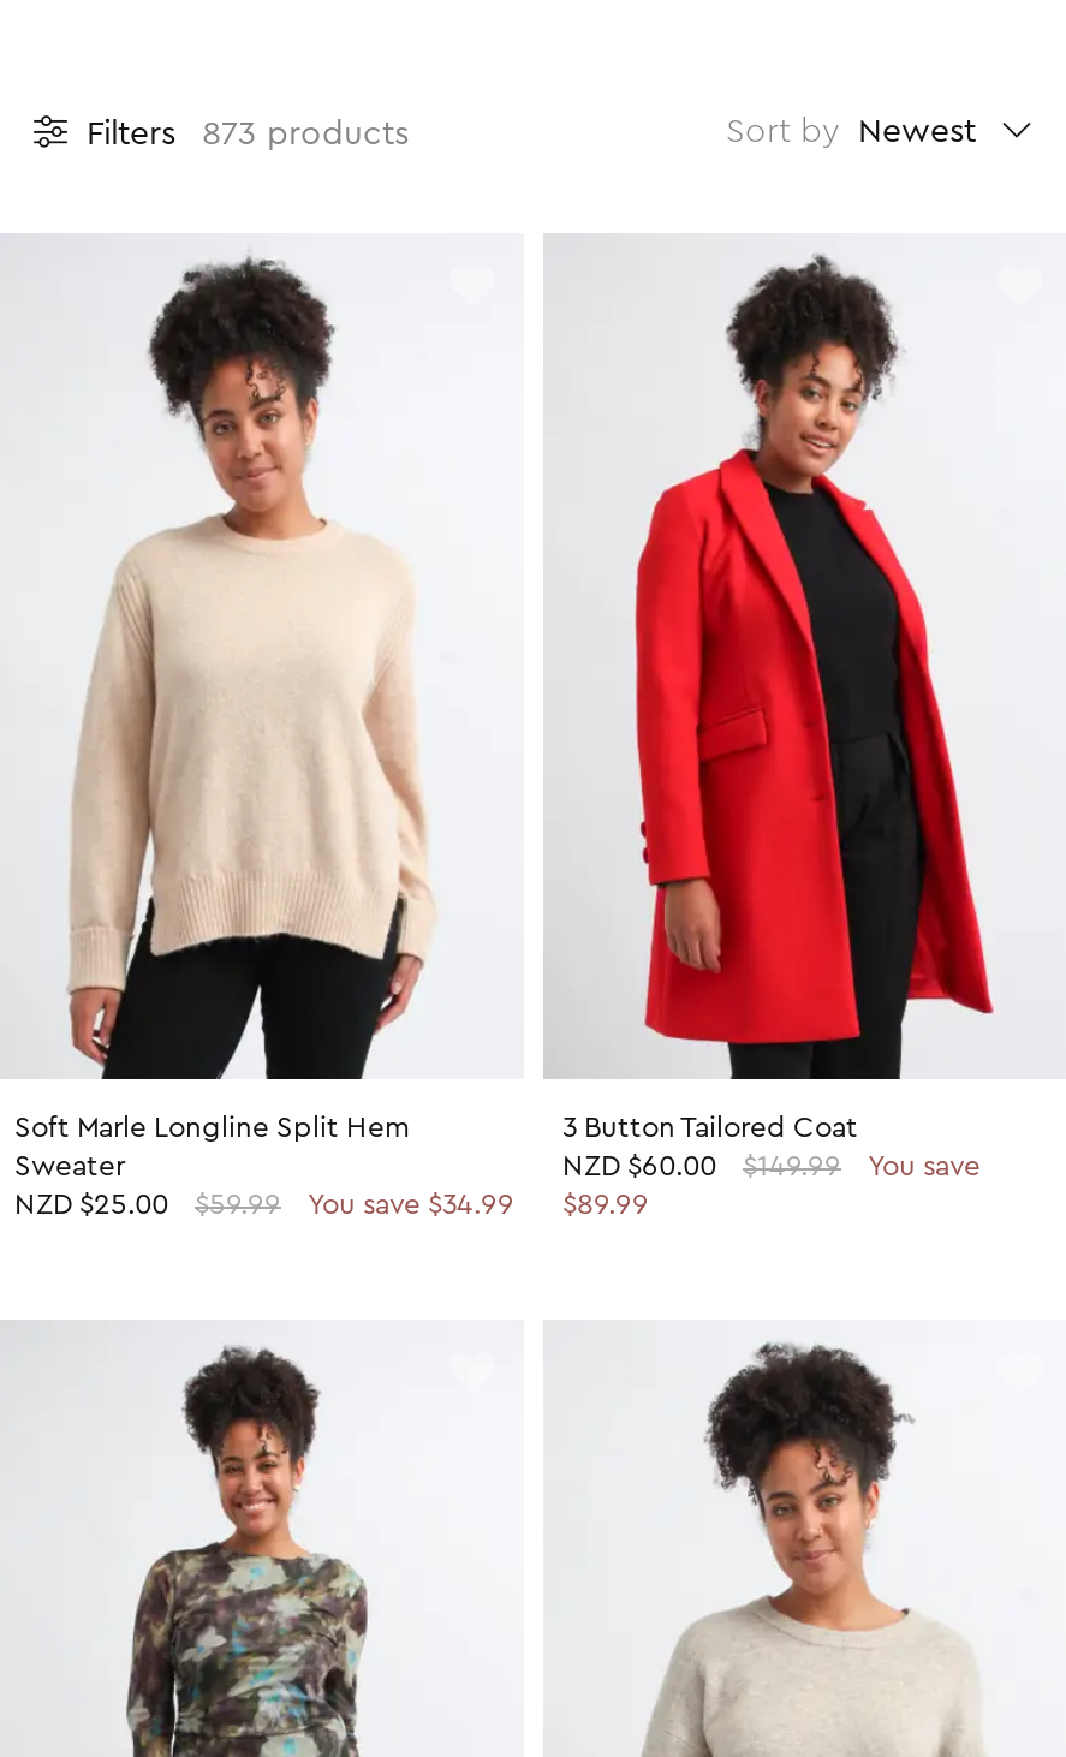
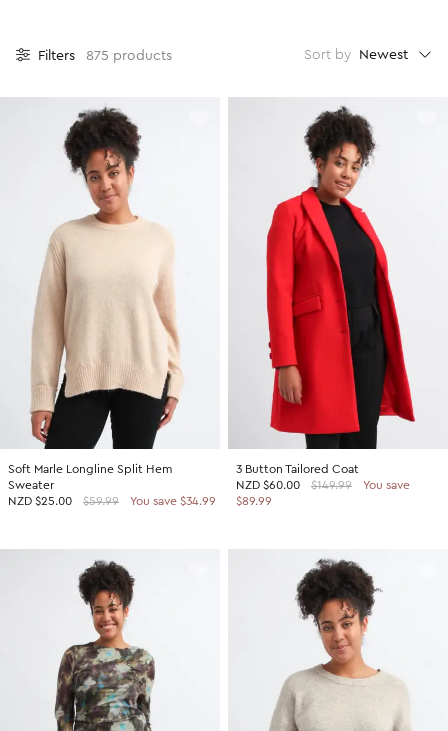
- Filters 873 products
+ Filters 875 products
